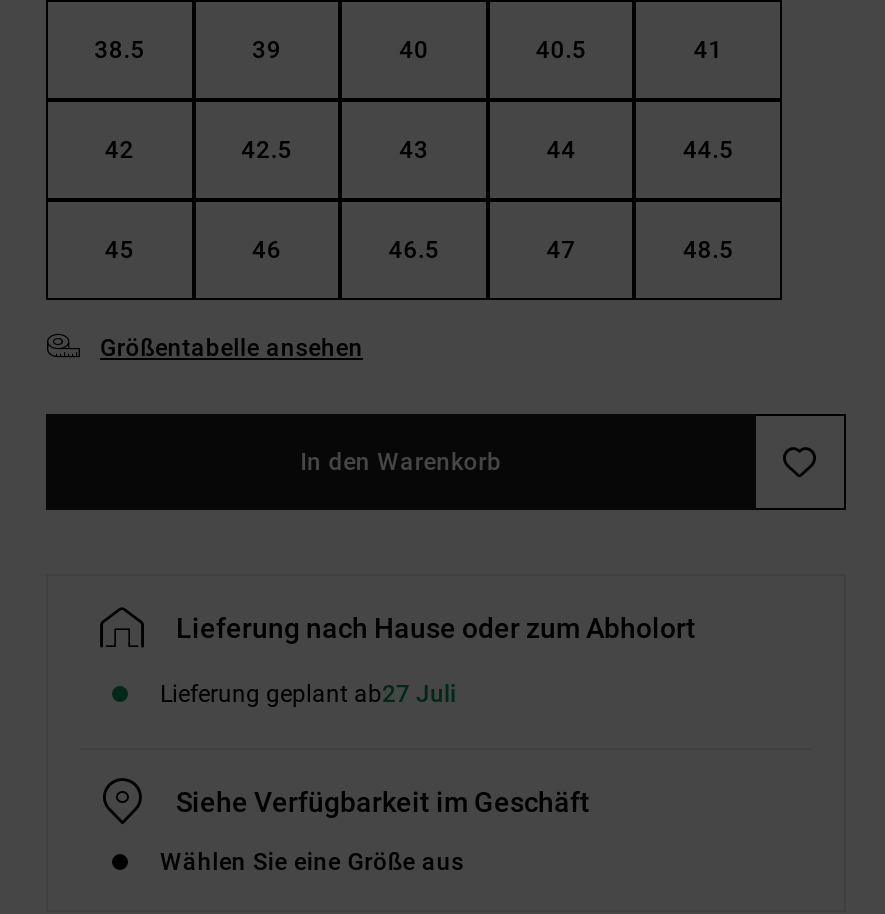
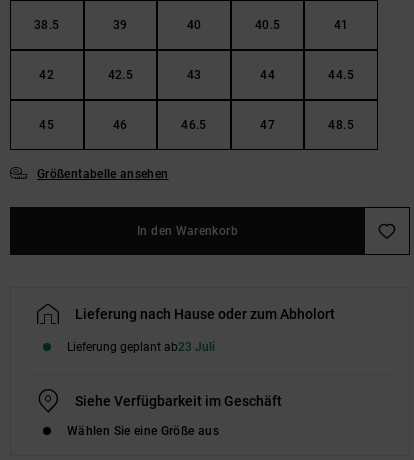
- Lieferung geplant ab27 Juli
+ Lieferung geplant ab23 Juli
